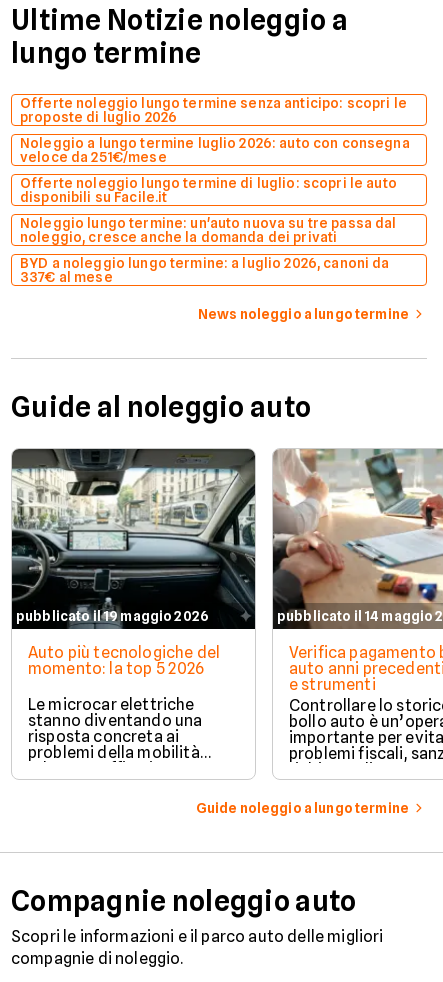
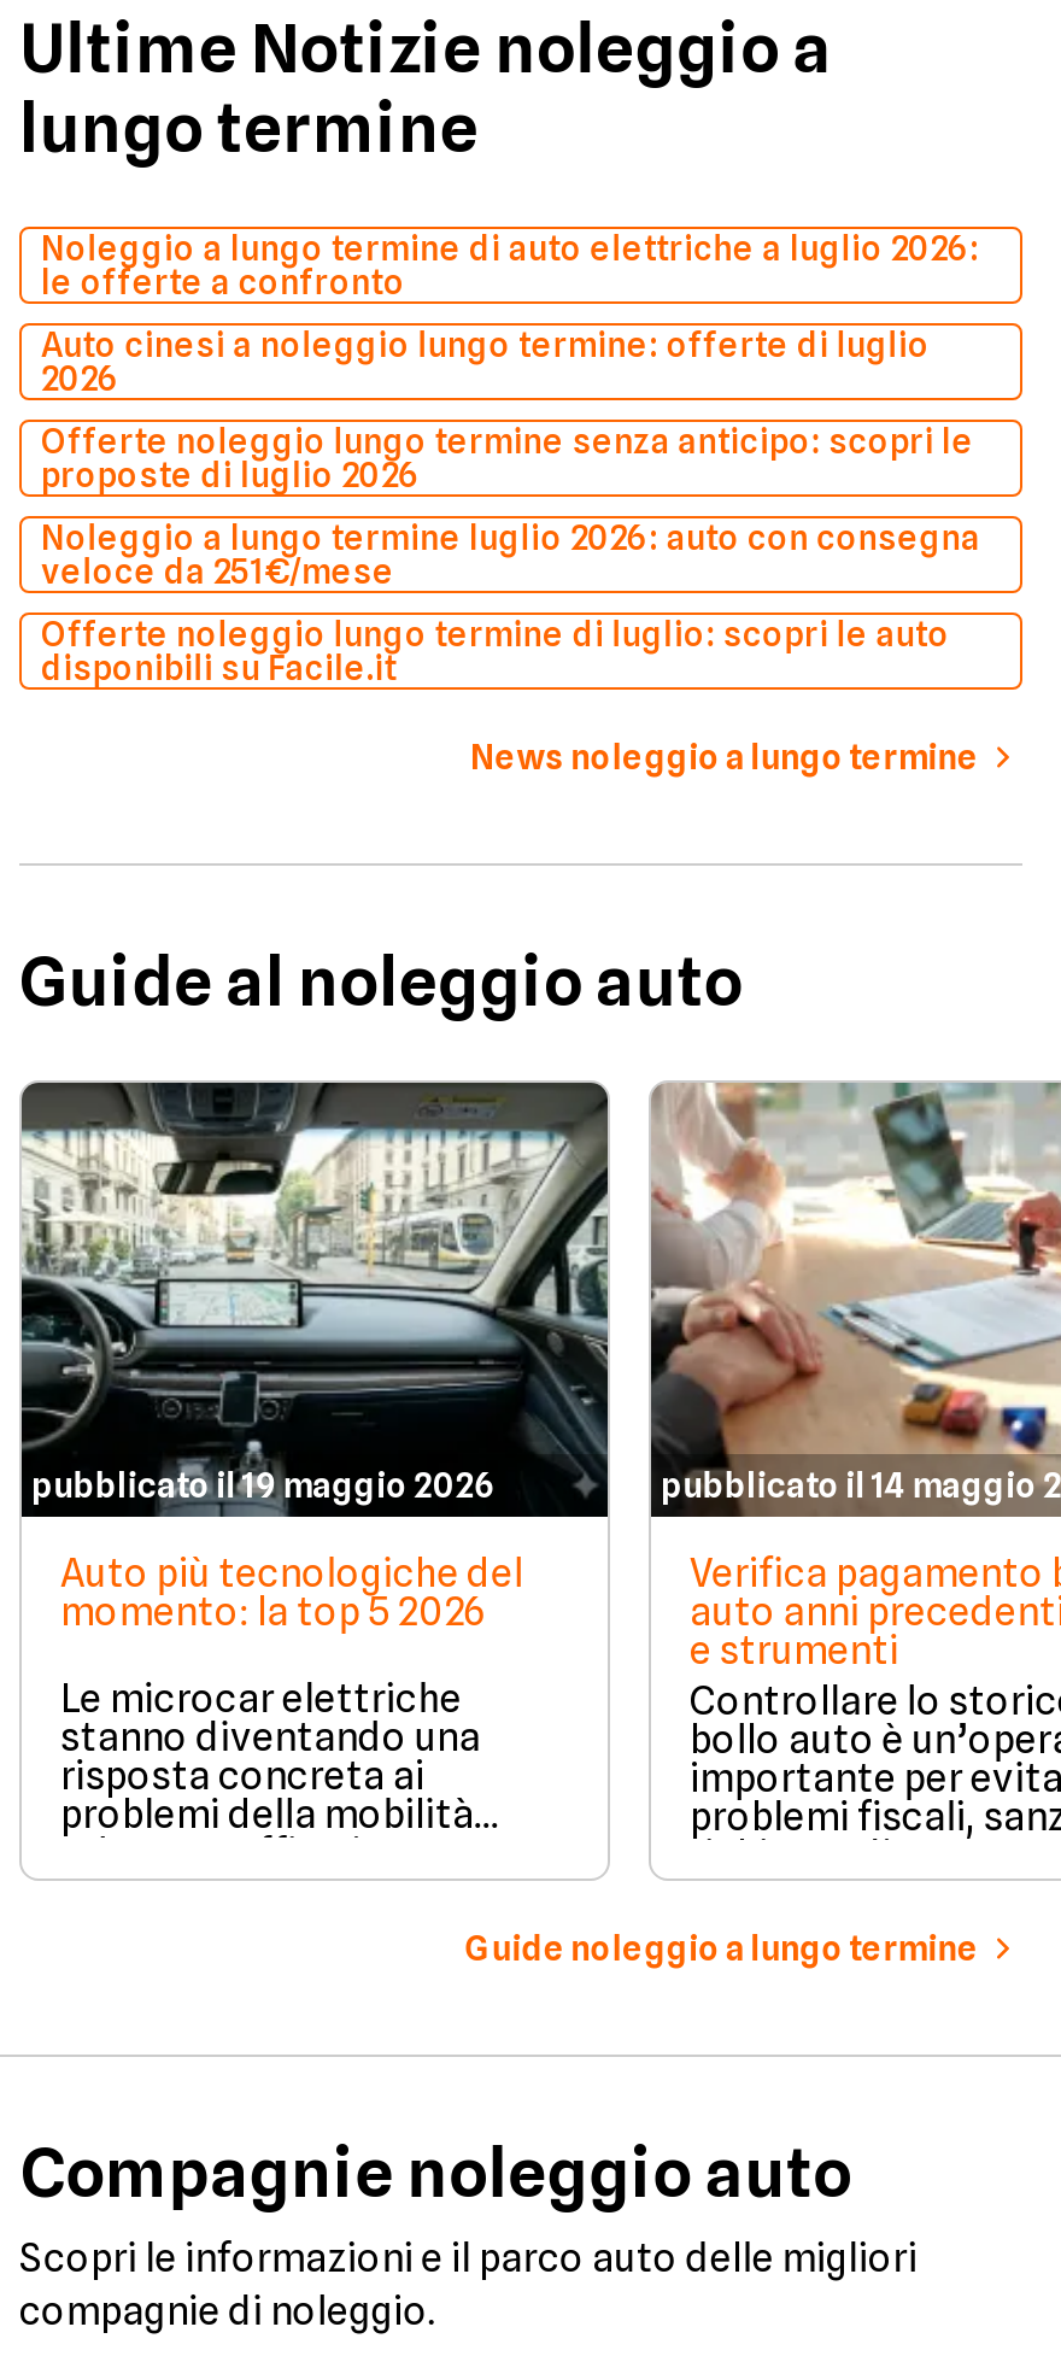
+ Noleggio a lungo termine di auto elettriche a luglio 2026:
+ le offerte a confronto
+ Auto cinesi a noleggio lungo termine: offerte di luglio
+ 2026

moved down: Offerte noleggio lungo termine senza anticipo: scopri le | proposte di luglio 2026 | Noleggio a lungo termine luglio 2026: auto con consegna | veloce da 251€/mese | Offerte noleggio lungo termine di luglio: scopri le auto | disponibili su Facile.it

- Noleggio lungo termine: un'auto nuova su tre passa dal
- noleggio, cresce anche la domanda dei privati
- BYD a noleggio lungo termine: a luglio 2026, canoni da
- 337€ al mese
